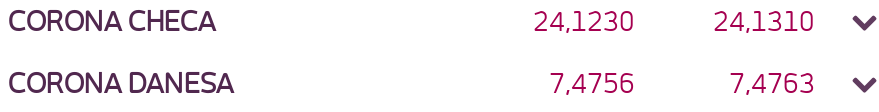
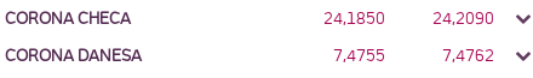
- 24,1230
+ 24,1850

- 24,1310
+ 24,2090

- 7,4756
+ 7,4755

- 7,4763
+ 7,4762
